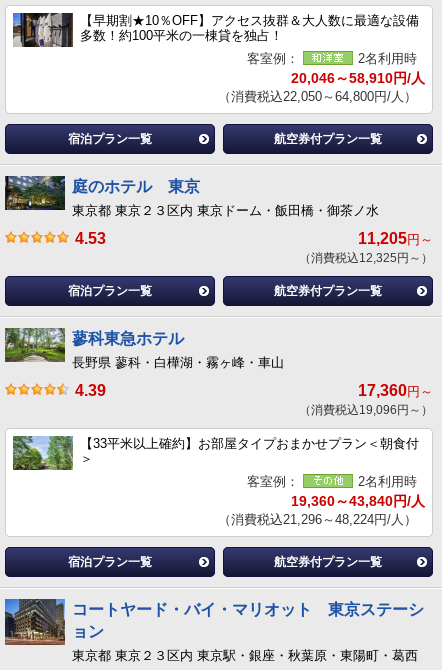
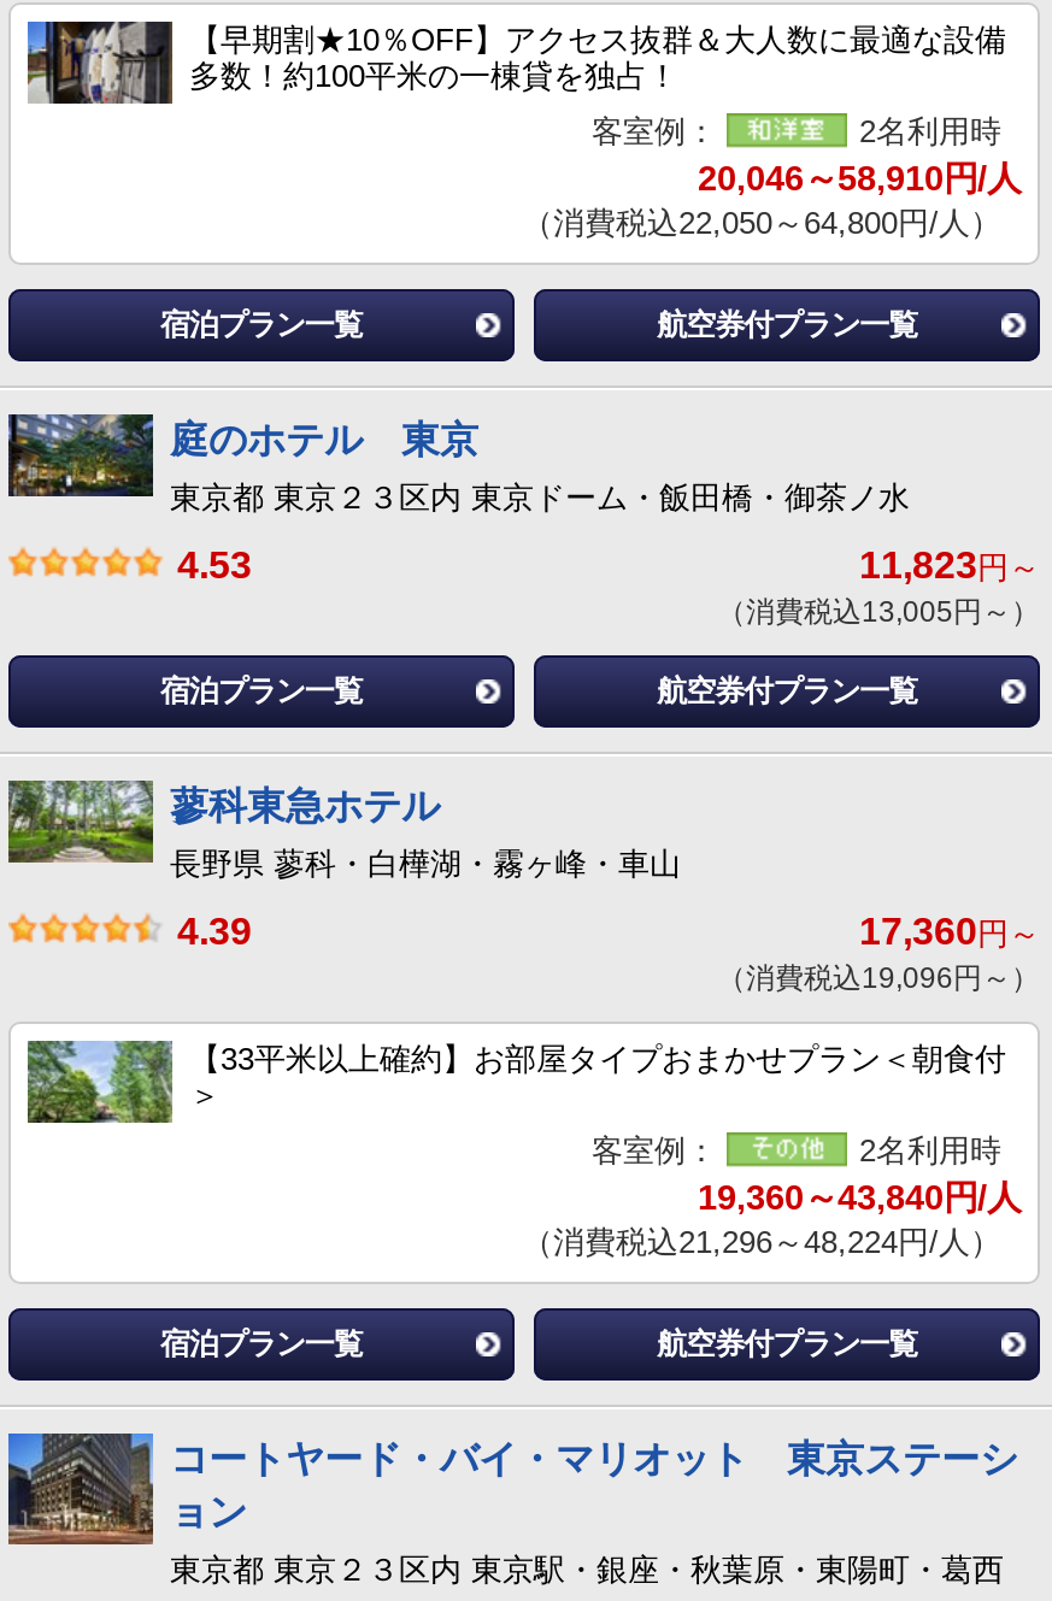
- 11,205円～
+ 11,823円～

- （消費税込12,325円～）
+ （消費税込13,005円～）
